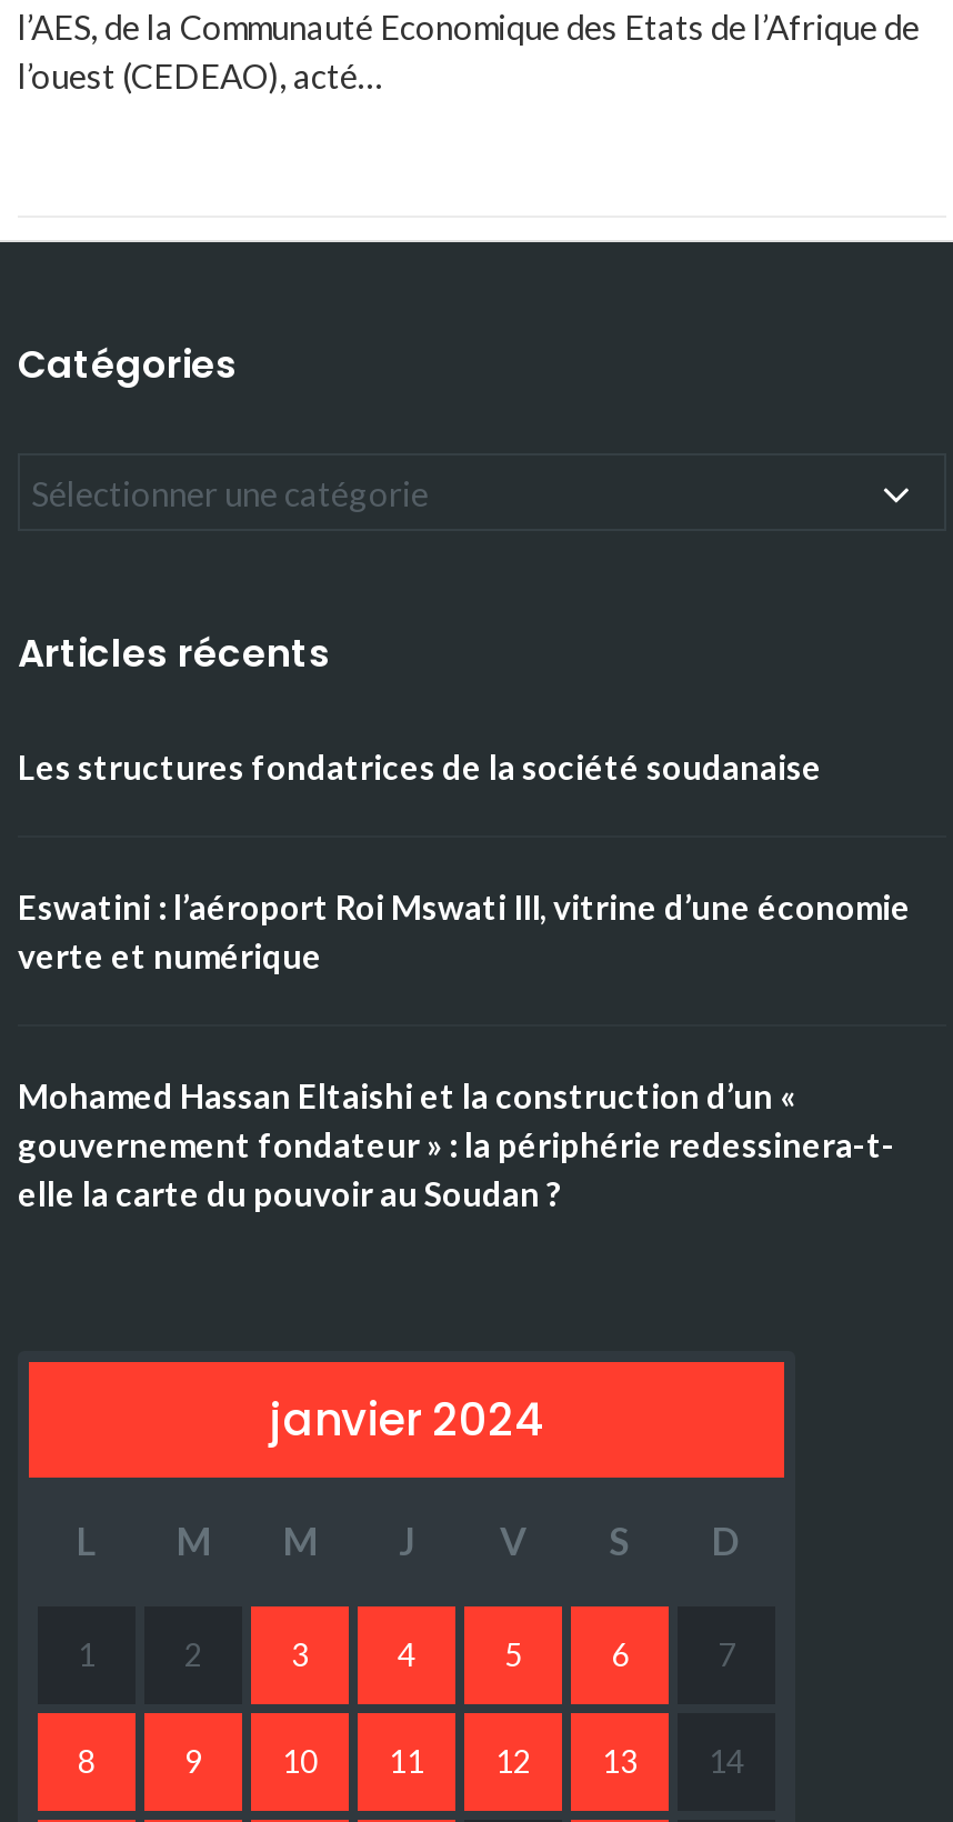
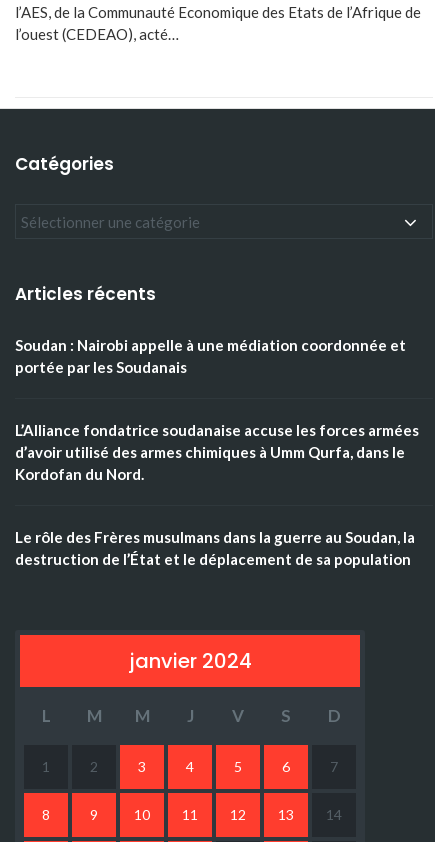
- Les structures fondatrices de la société soudanaise
+ Soudan : Nairobi appelle à une médiation coordonnée et
+ portée par les Soudanais

- Eswatini : l’aéroport Roi Mswati III, vitrine d’une économie
- verte et numérique
+ L’Alliance fondatrice soudanaise accuse les forces armées
+ d’avoir utilisé des armes chimiques à Umm Qurfa, dans le
+ Kordofan du Nord.

- Mohamed Hassan Eltaishi et la construction d’un «
- gouvernement fondateur » : la périphérie redessinera-t-
- elle la carte du pouvoir au Soudan ?
+ Le rôle des Frères musulmans dans la guerre au Soudan, la
+ destruction de l’État et le déplacement de sa population
